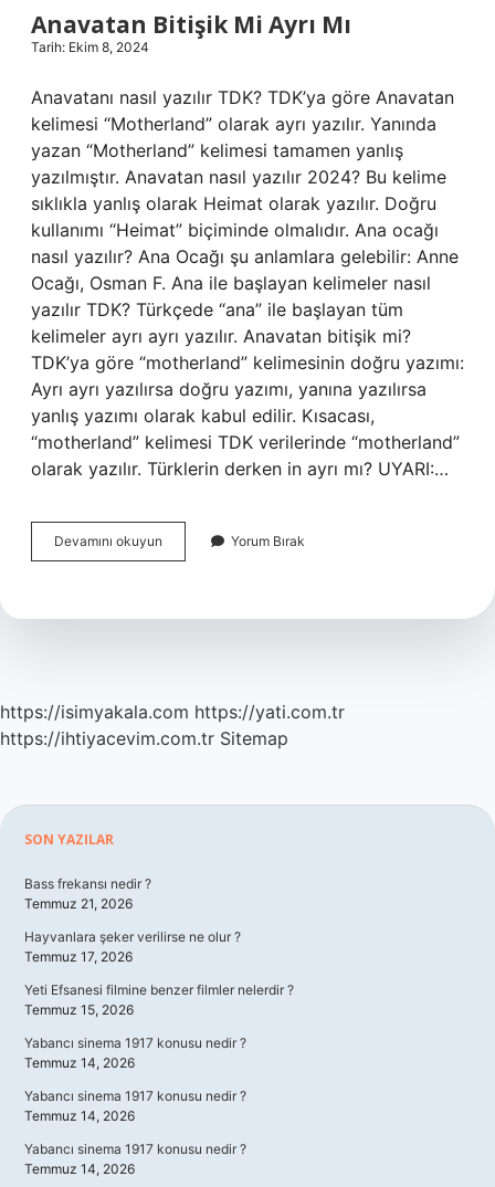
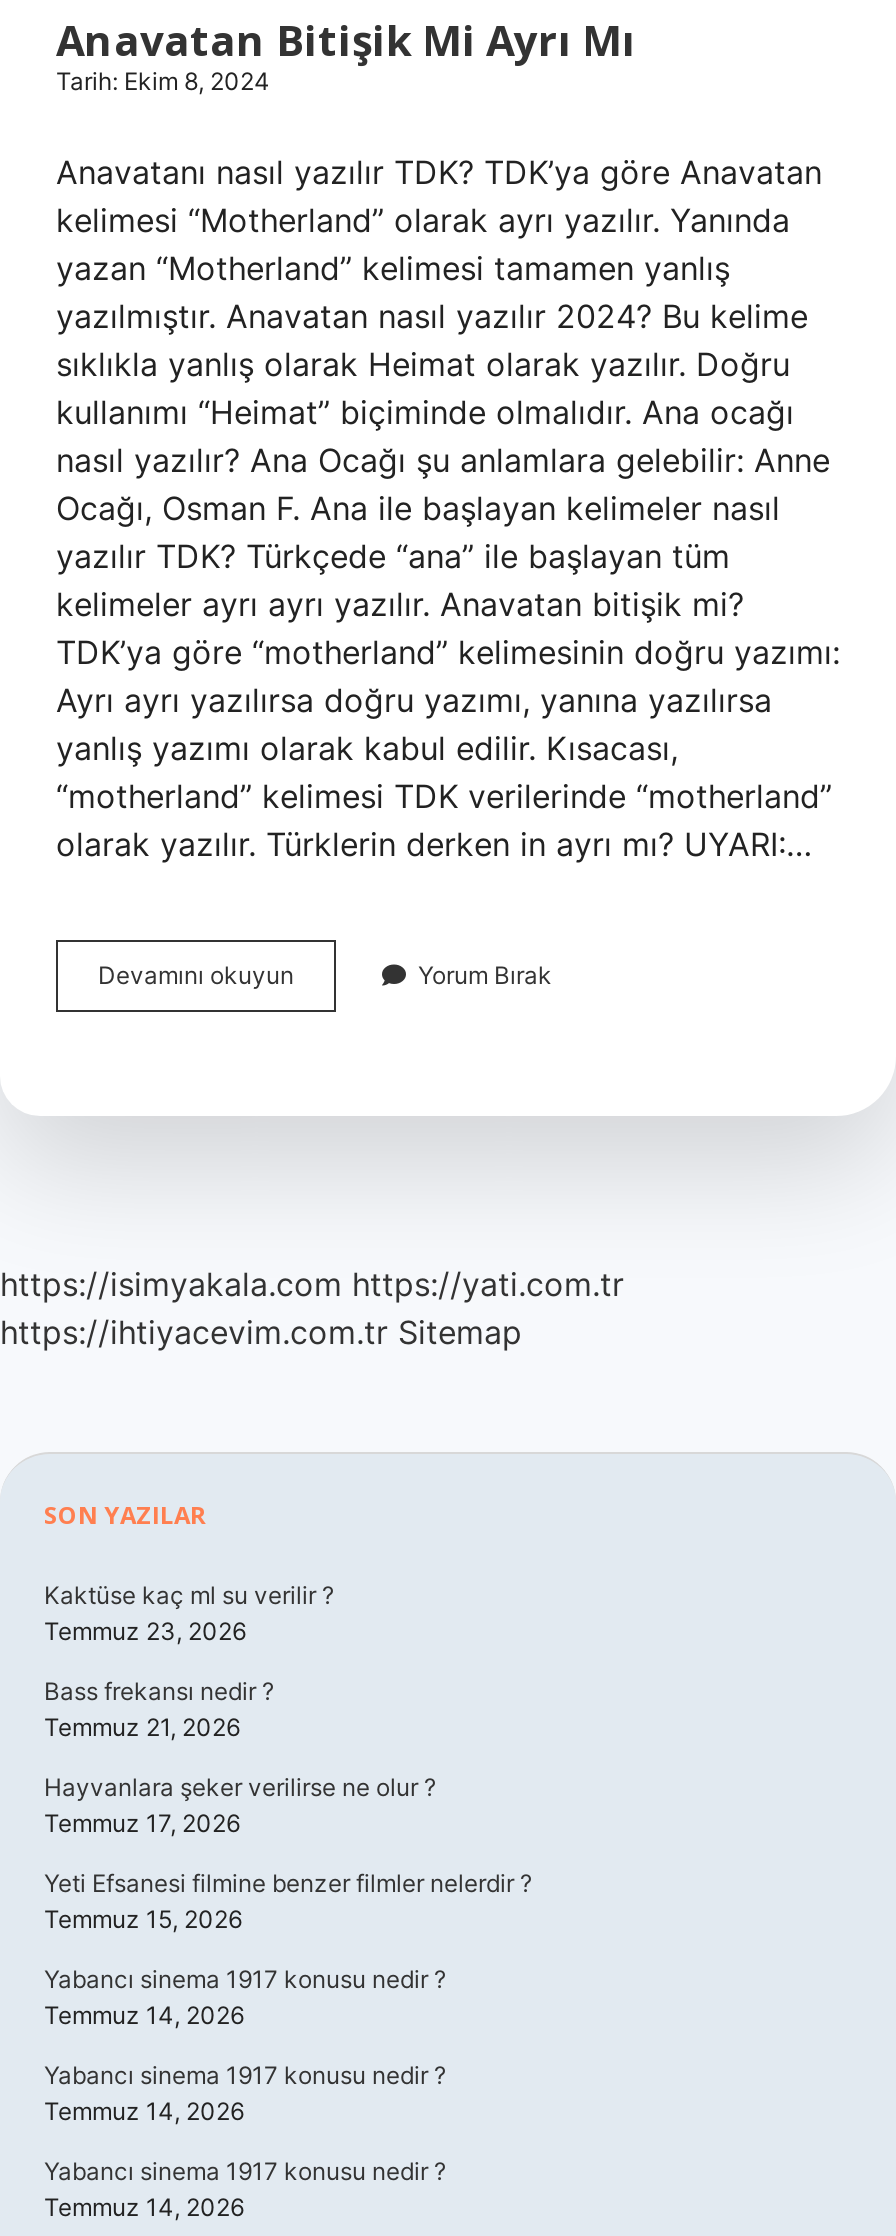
+ Kaktüse kaç ml su verilir ?
+ Temmuz 23, 2026
